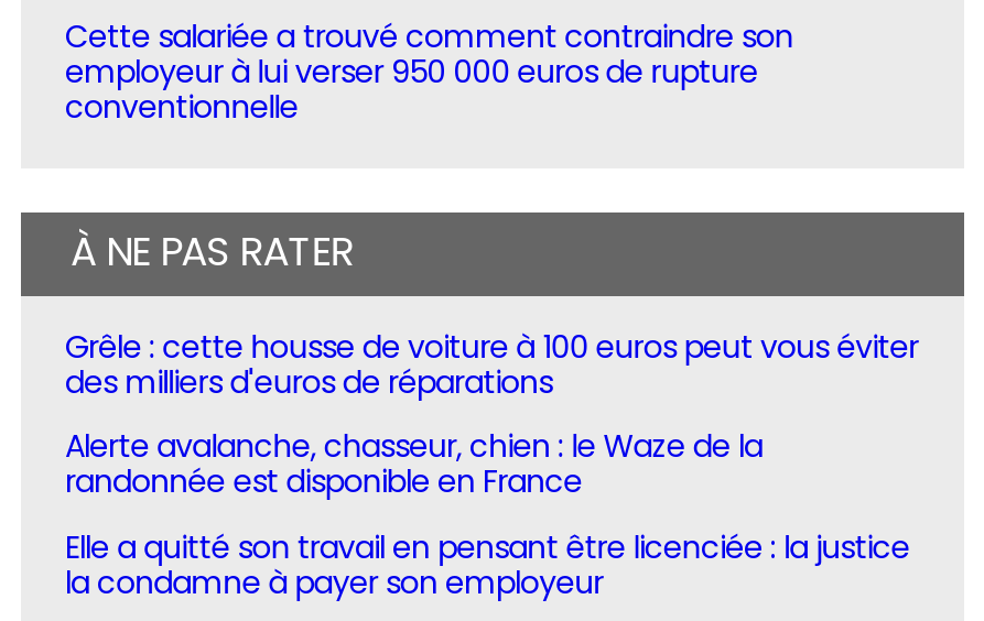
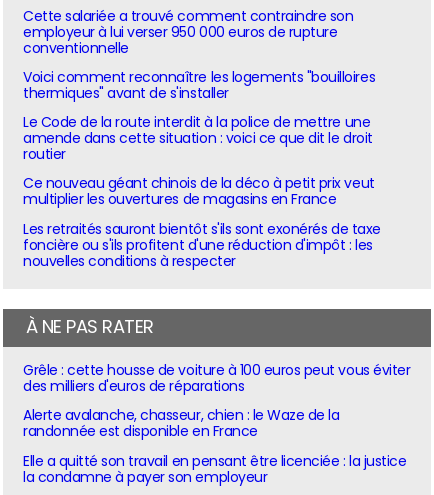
+ Voici comment reconnaître les logements "bouilloires
+ thermiques" avant de s'installer
+ Le Code de la route interdit à la police de mettre une
+ amende dans cette situation : voici ce que dit le droit
+ routier
+ Ce nouveau géant chinois de la déco à petit prix veut
+ multiplier les ouvertures de magasins en France
+ Les retraités sauront bientôt s'ils sont exonérés de taxe
+ foncière ou s'ils profitent d'une réduction d'impôt : les
+ nouvelles conditions à respecter
